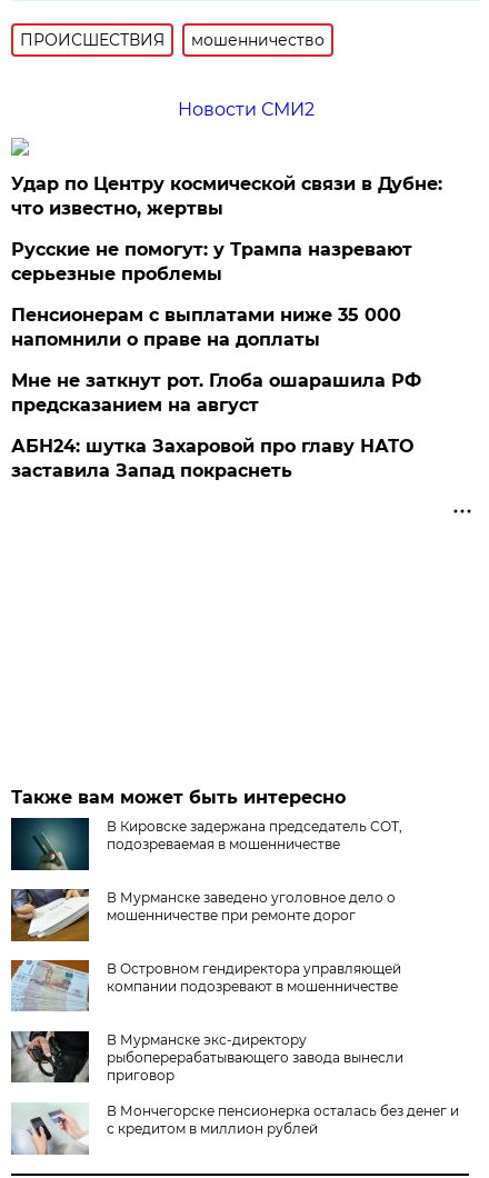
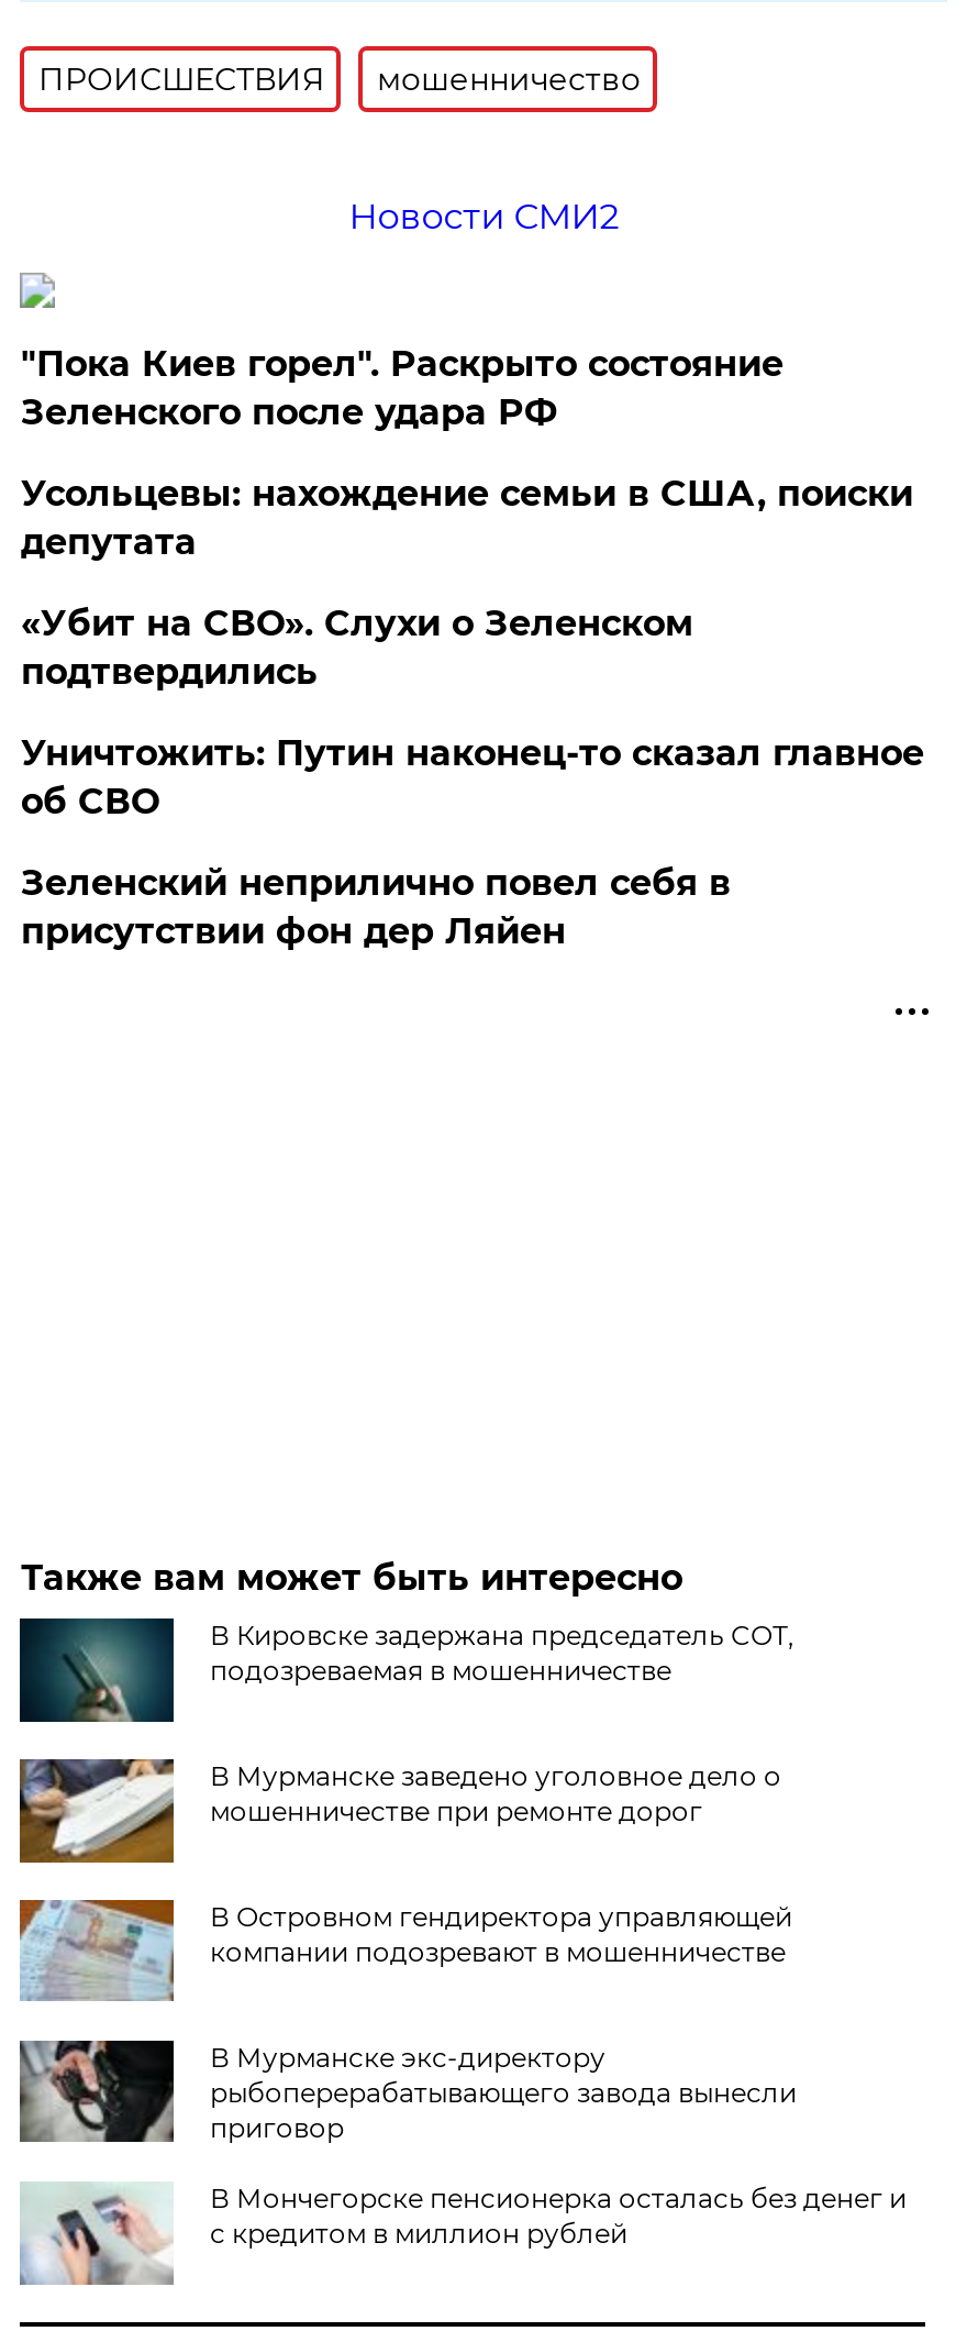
- Удар по Центру космической связи в Дубне:
- что известно, жертвы
+ "Пока Киев горел". Раскрыто состояние
+ Зеленского после удара РФ

- Русские не помогут: у Трампа назревают
- серьезные проблемы
+ Усольцевы: нахождение семьи в США, поиски
+ депутата

- Пенсионерам с выплатами ниже 35 000
- напомнили о праве на доплаты
+ «Убит на СВО». Слухи о Зеленском
+ подтвердились

- Мне не заткнут рот. Глоба ошарашила РФ
- предсказанием на август
+ Уничтожить: Путин наконец-то сказал главное
+ об СВО

- АБН24: шутка Захаровой про главу НАТО
- заставила Запад покраснеть
+ Зеленский неприлично повел cебя в
+ присутствии фон дер Ляйен
